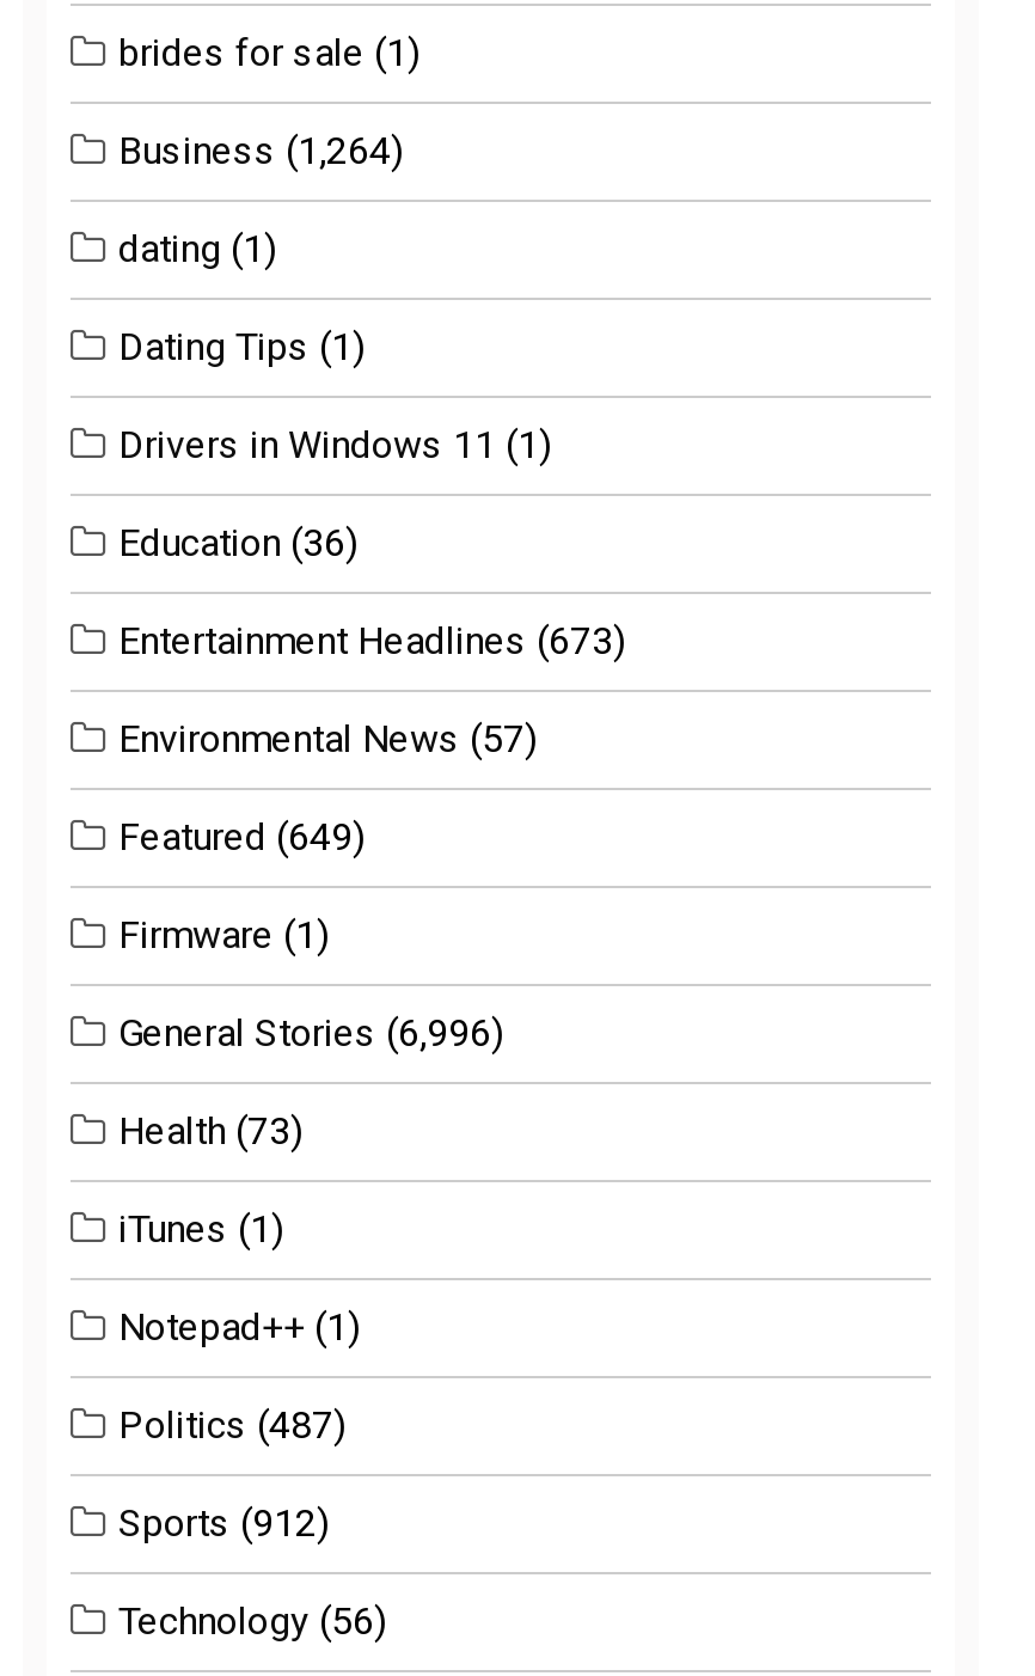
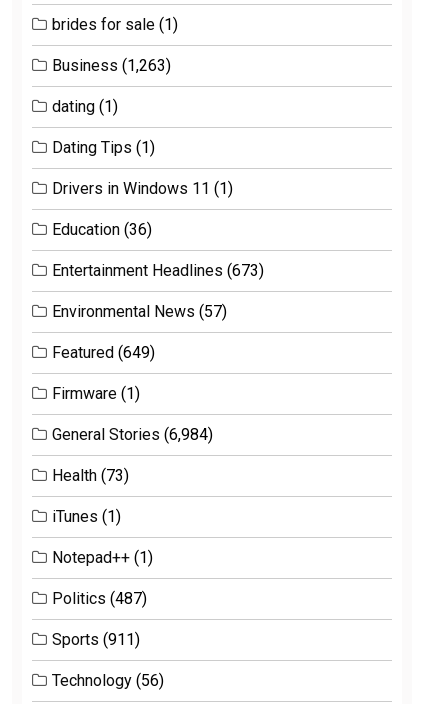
- Business (1,264)
+ Business (1,263)

- General Stories (6,996)
+ General Stories (6,984)

- Sports (912)
+ Sports (911)
